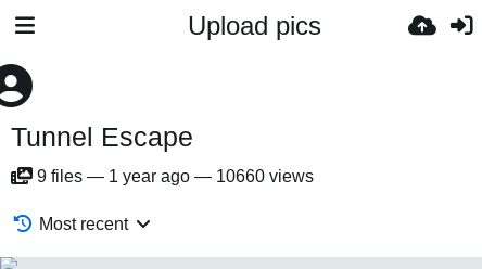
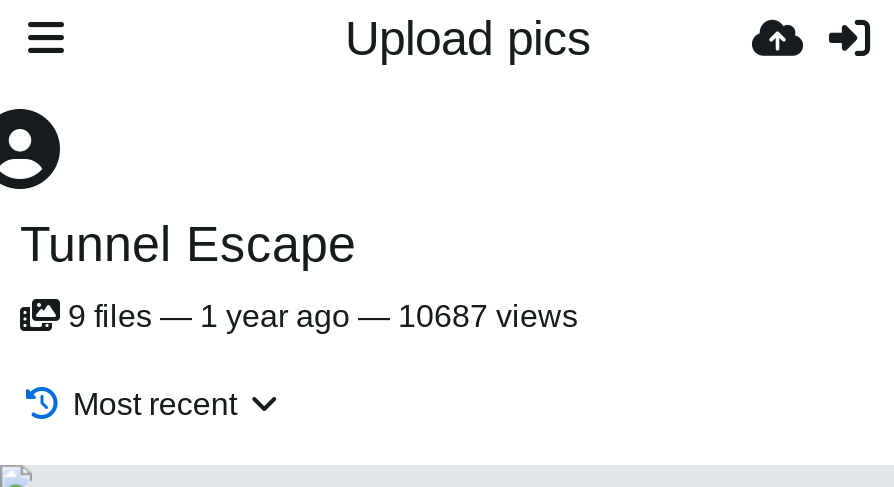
- 9 files — 1 year ago — 10660 views
+ 9 files — 1 year ago — 10687 views
